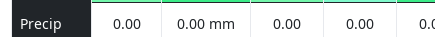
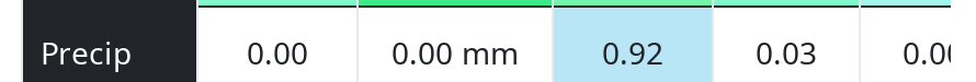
- 0.00 0.00 mm 0.00
+ 0.00 0.00 mm 0.92

- 0.00
+ 0.03
